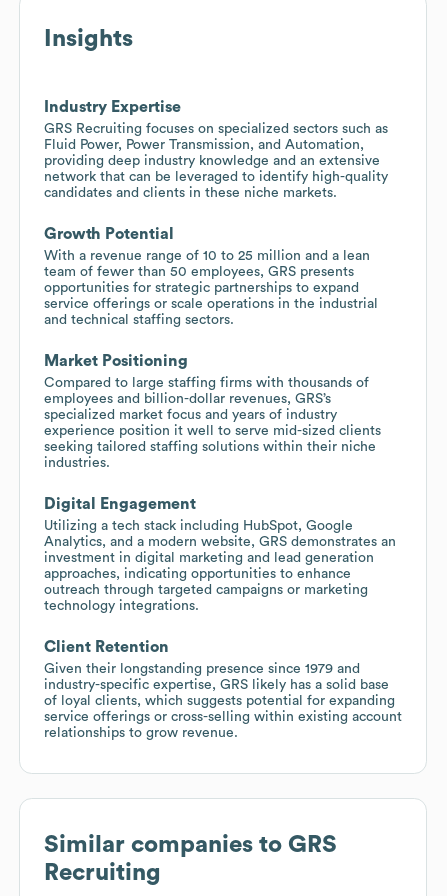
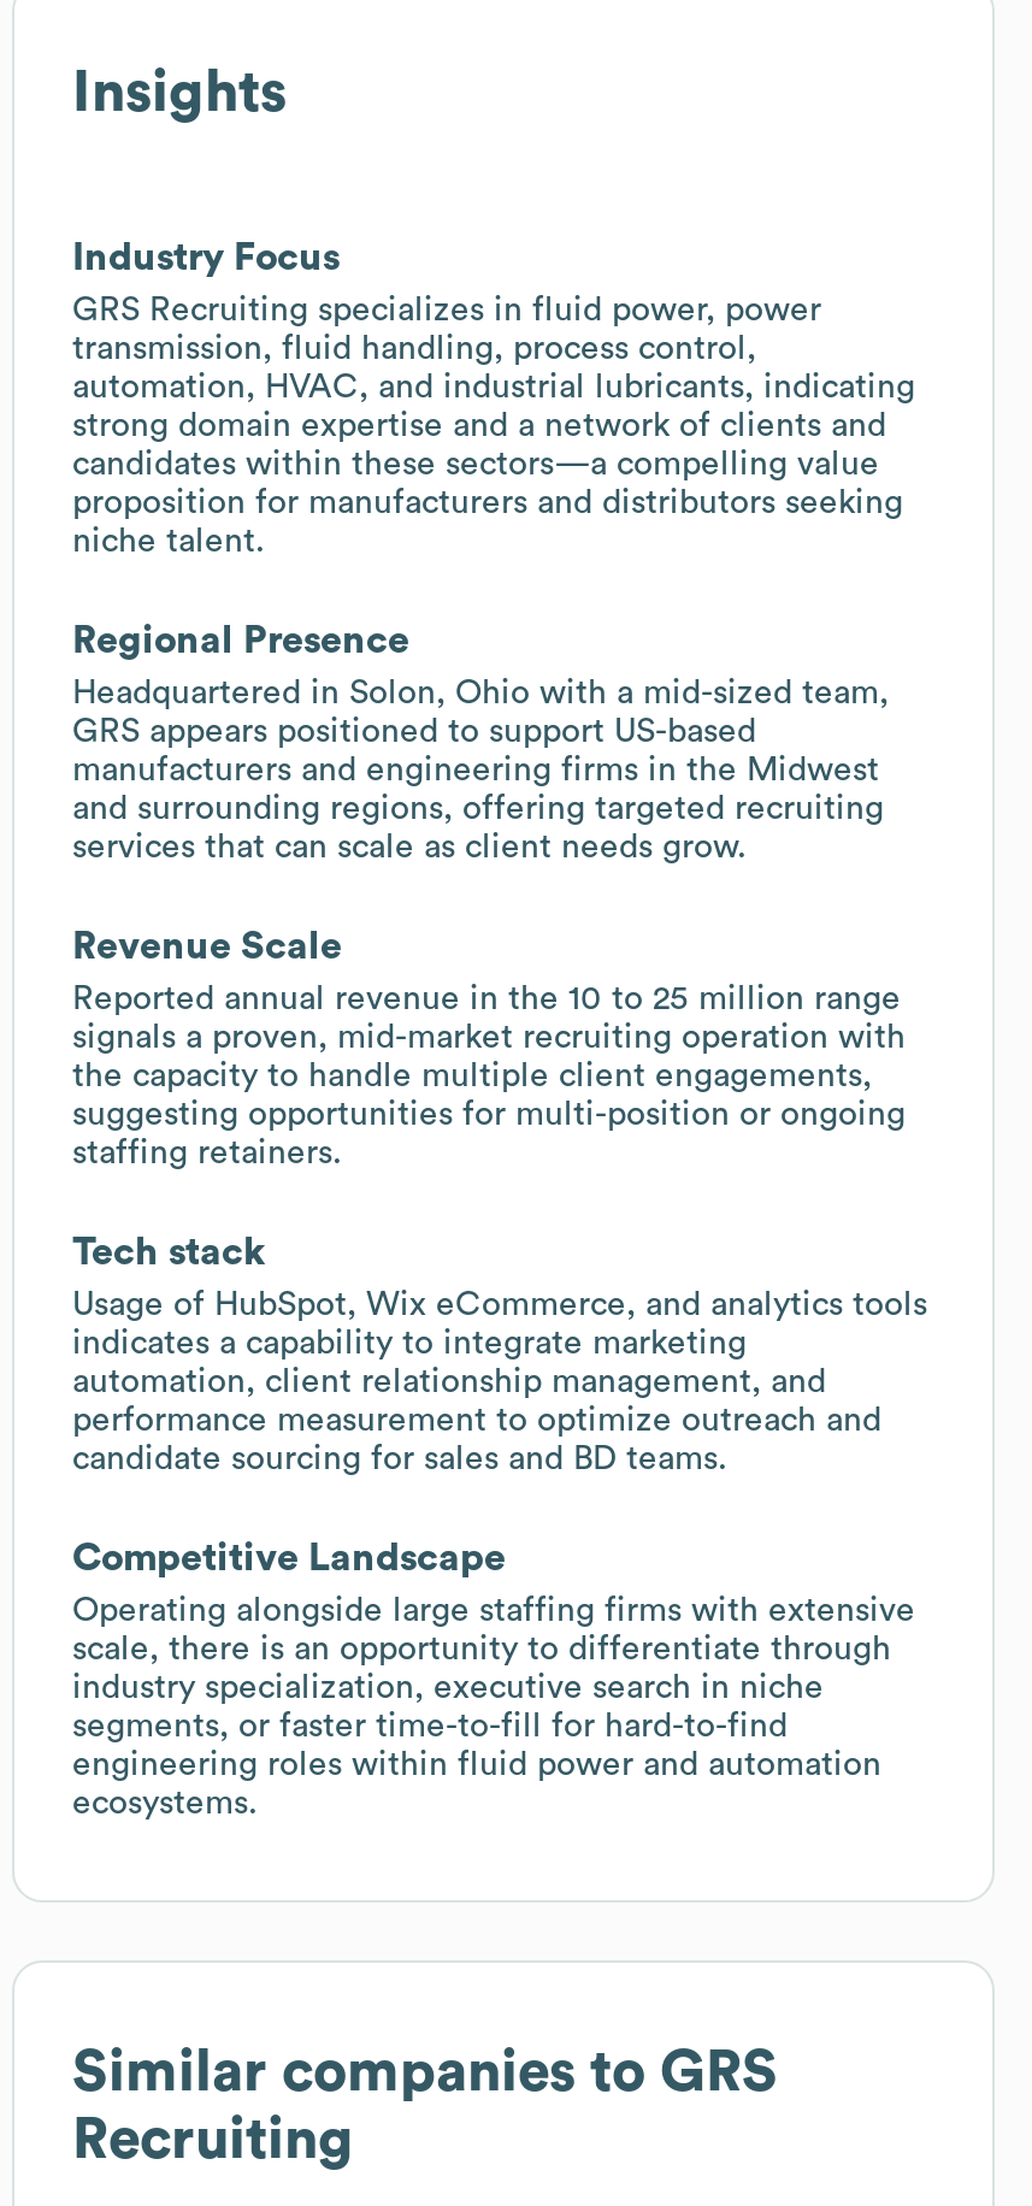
- Industry Expertise
- GRS Recruiting focuses on specialized sectors such as
- Fluid Power, Power Transmission, and Automation,
- providing deep industry knowledge and an extensive
- network that can be leveraged to identify high-quality
- candidates and clients in these niche markets.
+ Industry Focus
+ GRS Recruiting specializes in fluid power, power
+ transmission, fluid handling, process control,
+ automation, HVAC, and industrial lubricants, indicating
+ strong domain expertise and a network of clients and
+ candidates within these sectors—a compelling value
+ proposition for manufacturers and distributors seeking
+ niche talent.

- Growth Potential
- With a revenue range of 10 to 25 million and a lean
- team of fewer than 50 employees, GRS presents
- opportunities for strategic partnerships to expand
- service offerings or scale operations in the industrial
- and technical staffing sectors.
+ Regional Presence
+ Headquartered in Solon, Ohio with a mid-sized team,
+ GRS appears positioned to support US-based
+ manufacturers and engineering firms in the Midwest
+ and surrounding regions, offering targeted recruiting
+ services that can scale as client needs grow.

- Market Positioning
- Compared to large staffing firms with thousands of
- employees and billion-dollar revenues, GRS’s
- specialized market focus and years of industry
- experience position it well to serve mid-sized clients
- seeking tailored staffing solutions within their niche
- industries.
+ Revenue Scale
+ Reported annual revenue in the 10 to 25 million range
+ signals a proven, mid-market recruiting operation with
+ the capacity to handle multiple client engagements,
+ suggesting opportunities for multi-position or ongoing
+ staffing retainers.

- Digital Engagement
- Utilizing a tech stack including HubSpot, Google
- Analytics, and a modern website, GRS demonstrates an
- investment in digital marketing and lead generation
- approaches, indicating opportunities to enhance
- outreach through targeted campaigns or marketing
- technology integrations.
+ Tech stack
+ Usage of HubSpot, Wix eCommerce, and analytics tools
+ indicates a capability to integrate marketing
+ automation, client relationship management, and
+ performance measurement to optimize outreach and
+ candidate sourcing for sales and BD teams.

- Client Retention
- Given their longstanding presence since 1979 and
- industry-specific expertise, GRS likely has a solid base
- of loyal clients, which suggests potential for expanding
- service offerings or cross-selling within existing account
- relationships to grow revenue.
+ Competitive Landscape
+ Operating alongside large staffing firms with extensive
+ scale, there is an opportunity to differentiate through
+ industry specialization, executive search in niche
+ segments, or faster time-to-fill for hard-to-find
+ engineering roles within fluid power and automation
+ ecosystems.
